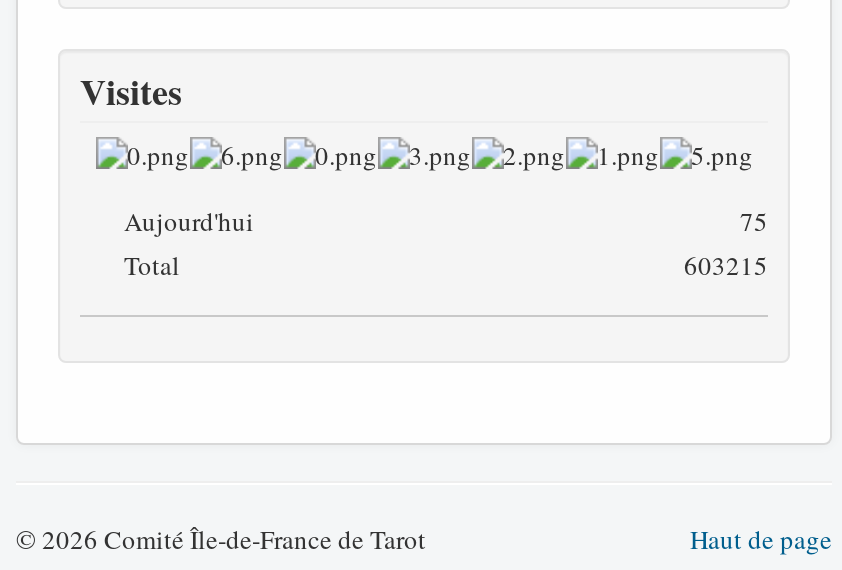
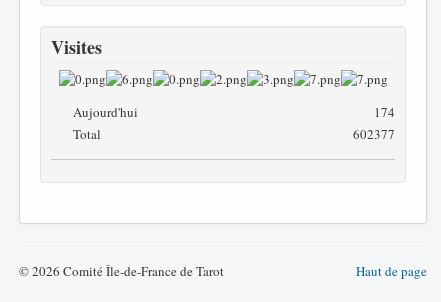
- 75
+ 174

- 603215
+ 602377
